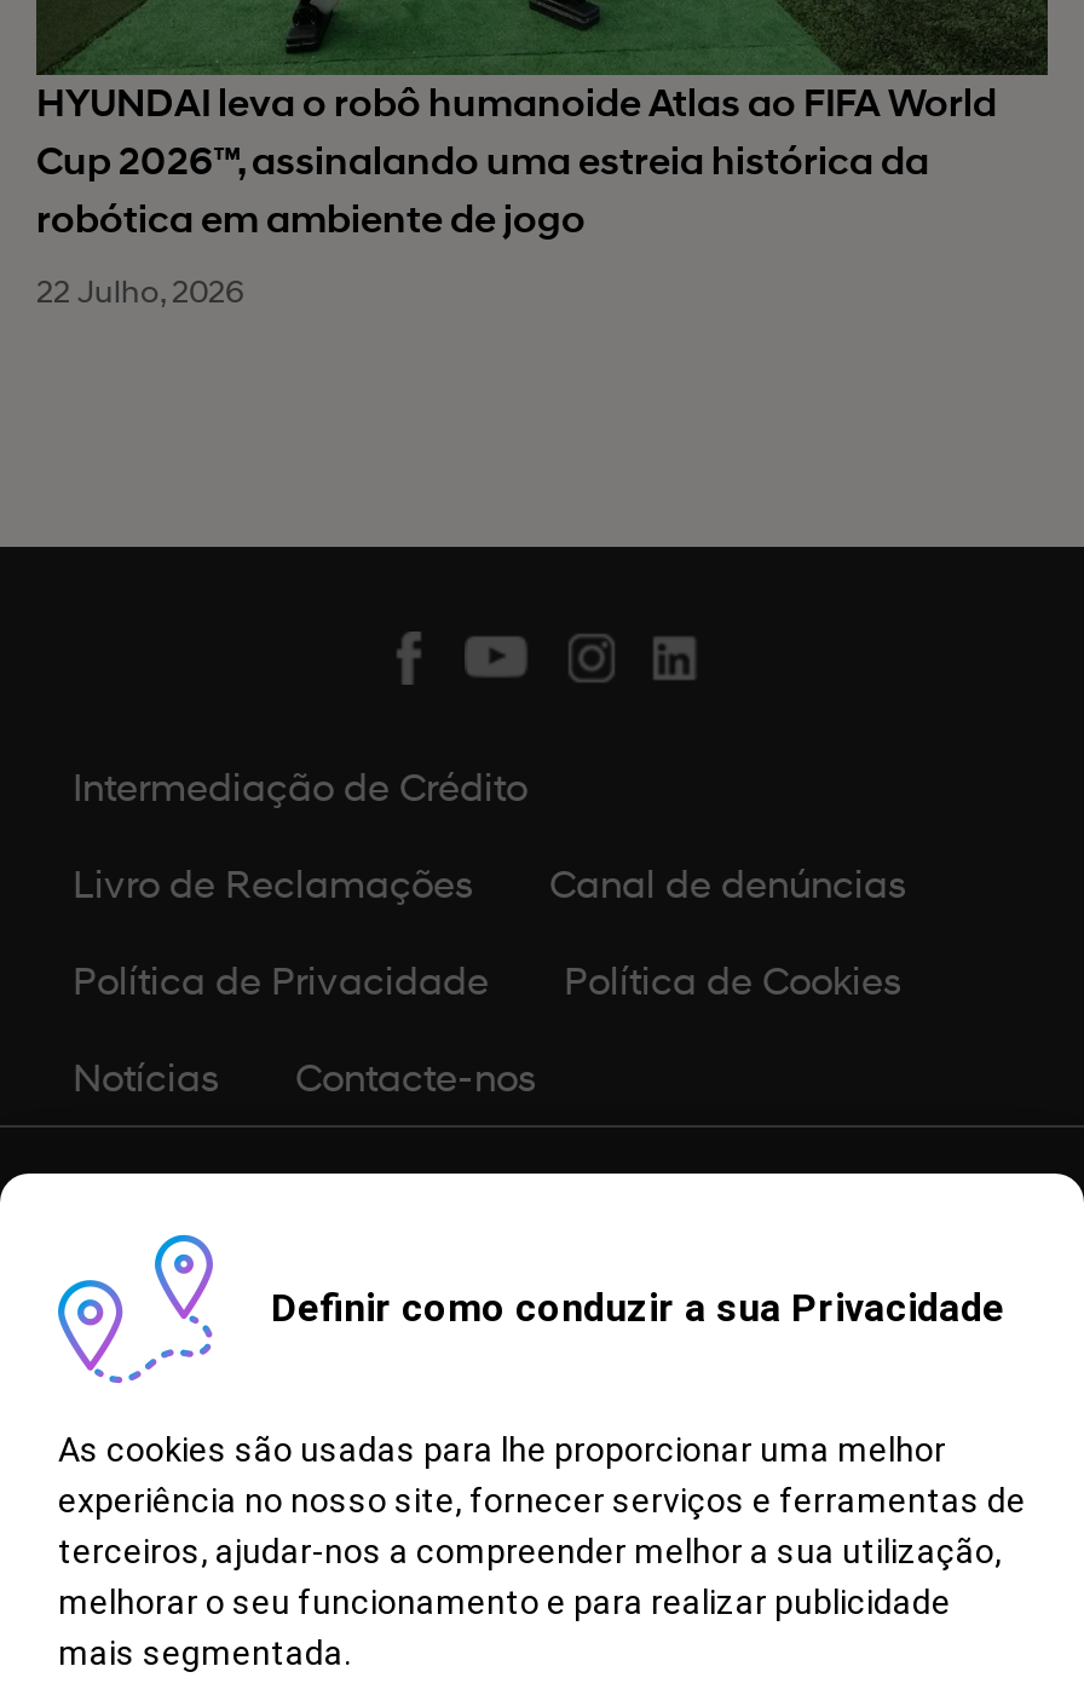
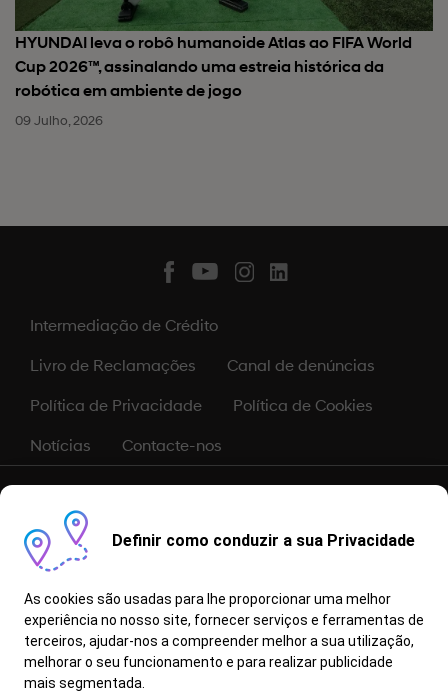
- 22 Julho, 2026
+ 09 Julho, 2026
